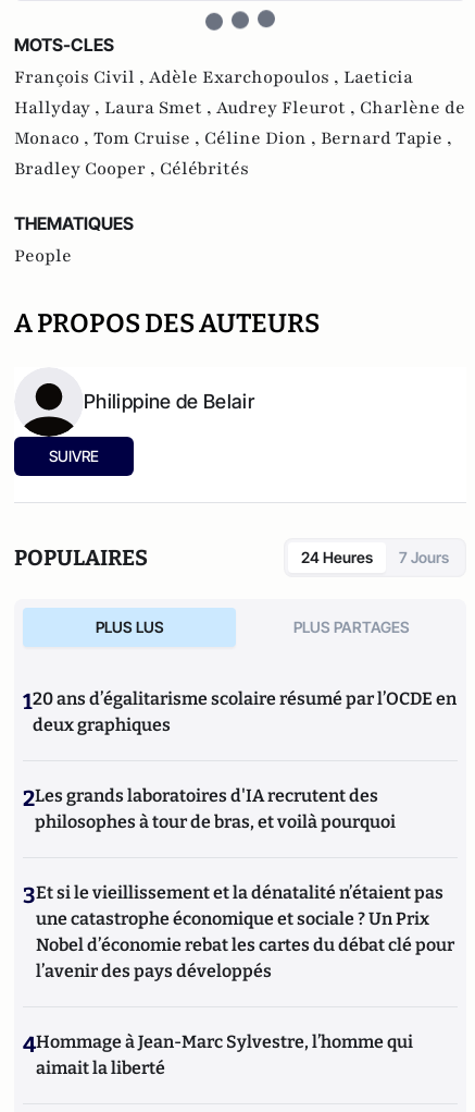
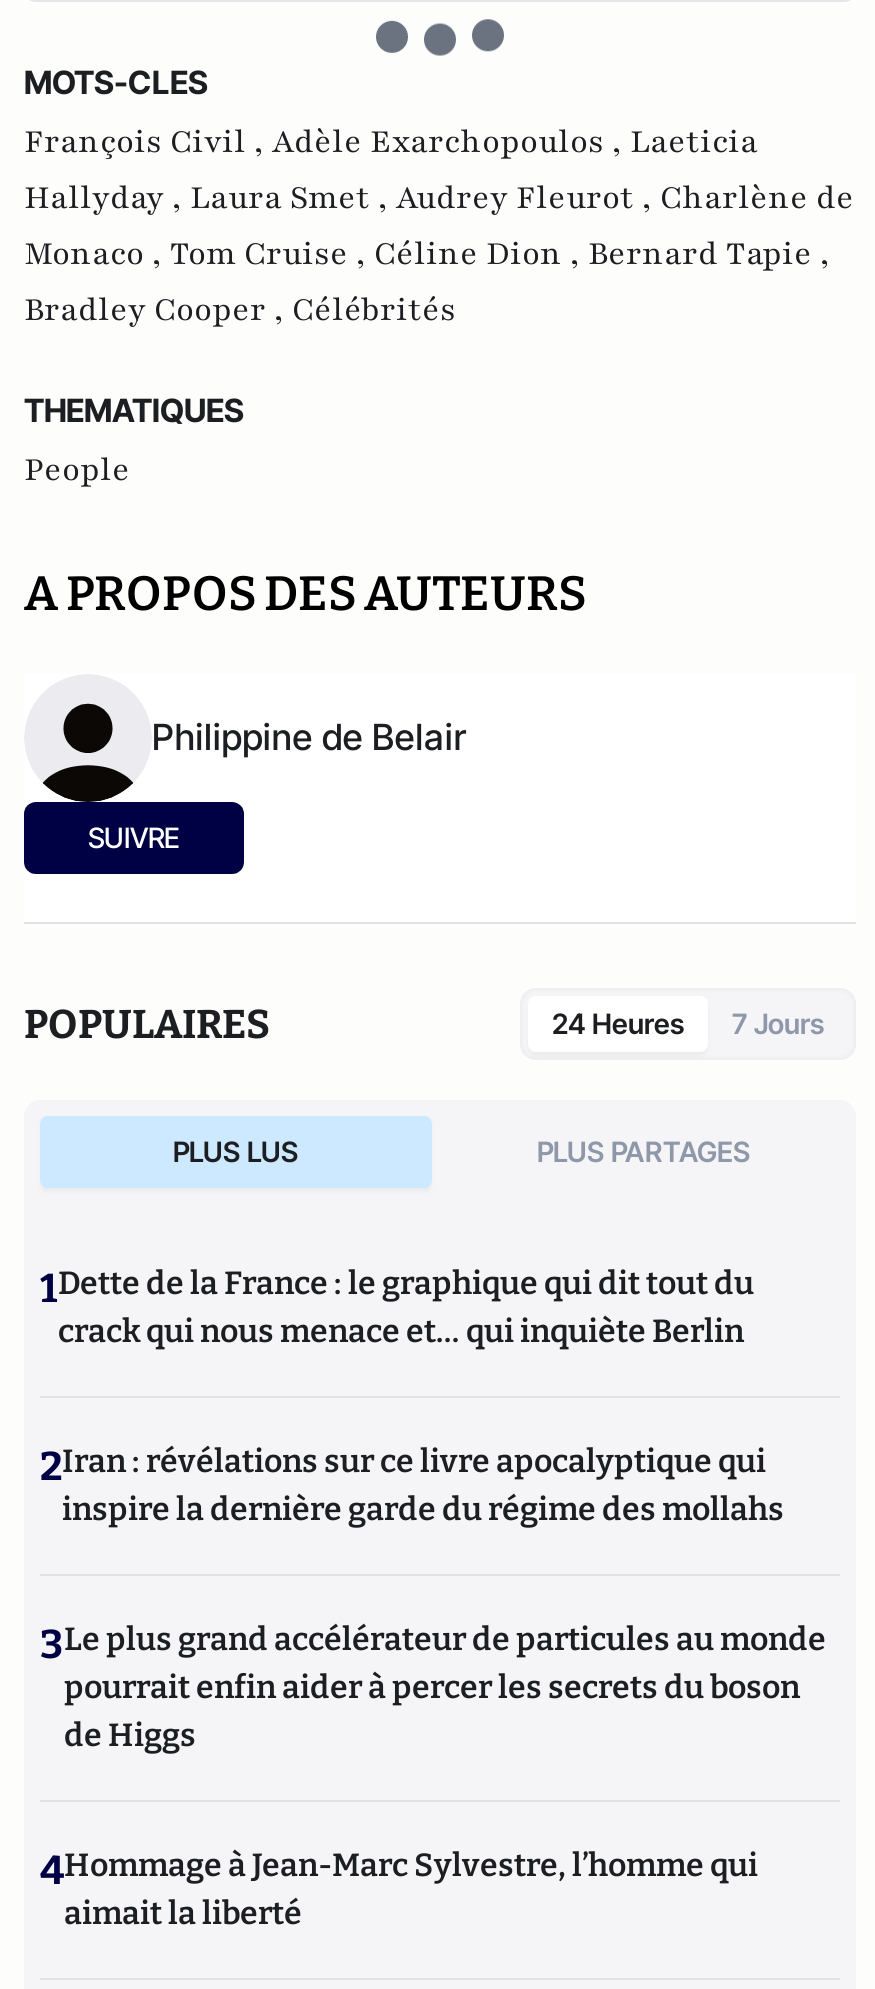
- 120 ans d’égalitarisme scolaire résumé par l’OCDE en
- deux graphiques
+ 1Dette de la France : le graphique qui dit tout du
+ crack qui nous menace et… qui inquiète Berlin

- 2Les grands laboratoires d'IA recrutent des
- philosophes à tour de bras, et voilà pourquoi
+ 2Iran : révélations sur ce livre apocalyptique qui
+ inspire la dernière garde du régime des mollahs

- 3Et si le vieillissement et la dénatalité n’étaient pas
- une catastrophe économique et sociale ? Un Prix
- Nobel d’économie rebat les cartes du débat clé pour
- l’avenir des pays développés
+ 3Le plus grand accélérateur de particules au monde
+ pourrait enfin aider à percer les secrets du boson
+ de Higgs
